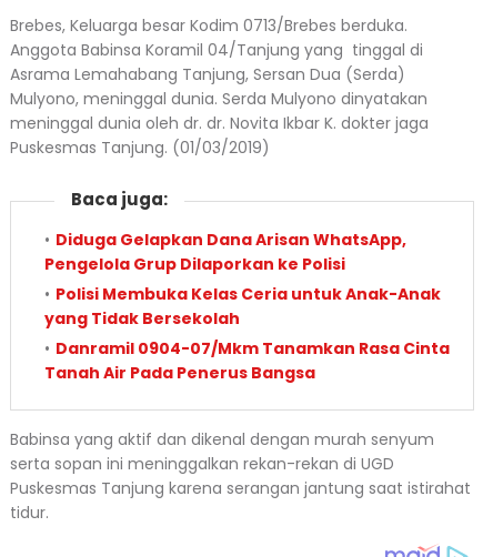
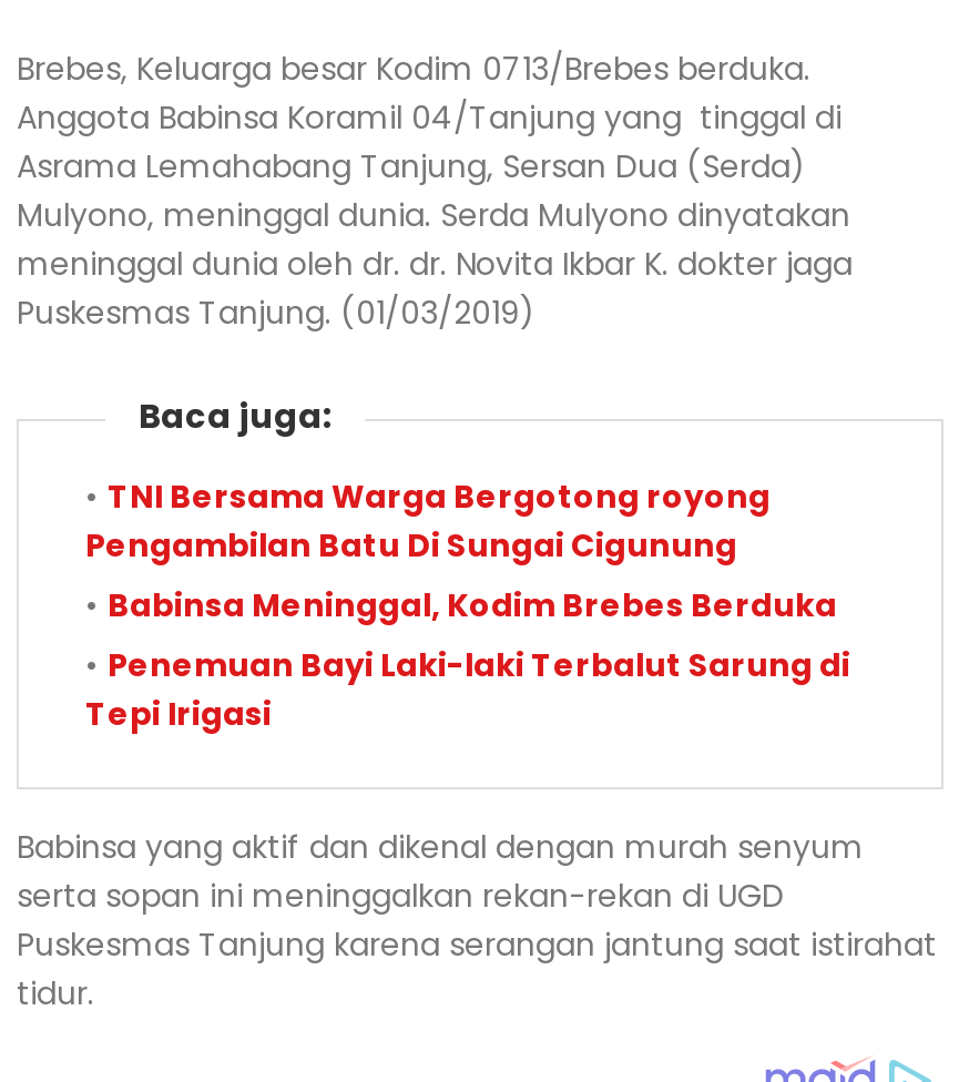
- Diduga Gelapkan Dana Arisan WhatsApp,
- Pengelola Grup Dilaporkan ke Polisi
- Polisi Membuka Kelas Ceria untuk Anak-Anak
- yang Tidak Bersekolah
- Danramil 0904-07/Mkm Tanamkan Rasa Cinta
- Tanah Air Pada Penerus Bangsa
+ TNI Bersama Warga Bergotong royong
+ Pengambilan Batu Di Sungai Cigunung
+ Babinsa Meninggal, Kodim Brebes Berduka
+ Penemuan Bayi Laki-laki Terbalut Sarung di
+ Tepi Irigasi
